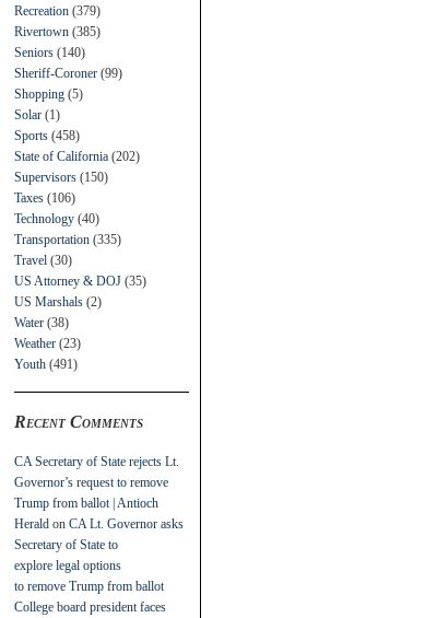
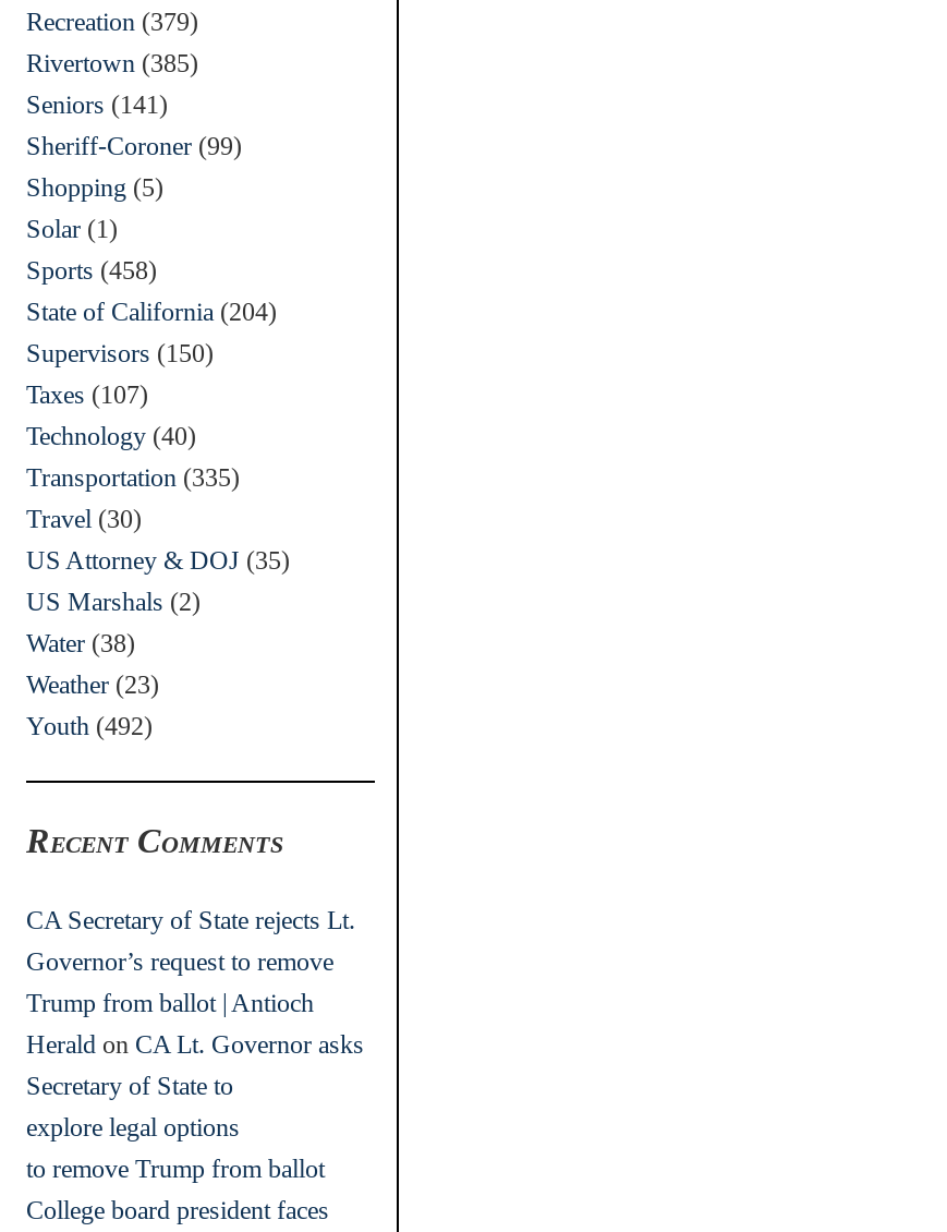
- Seniors (140)
+ Seniors (141)

- State of California (202)
+ State of California (204)

- Taxes (106)
+ Taxes (107)

- Youth (491)
+ Youth (492)
